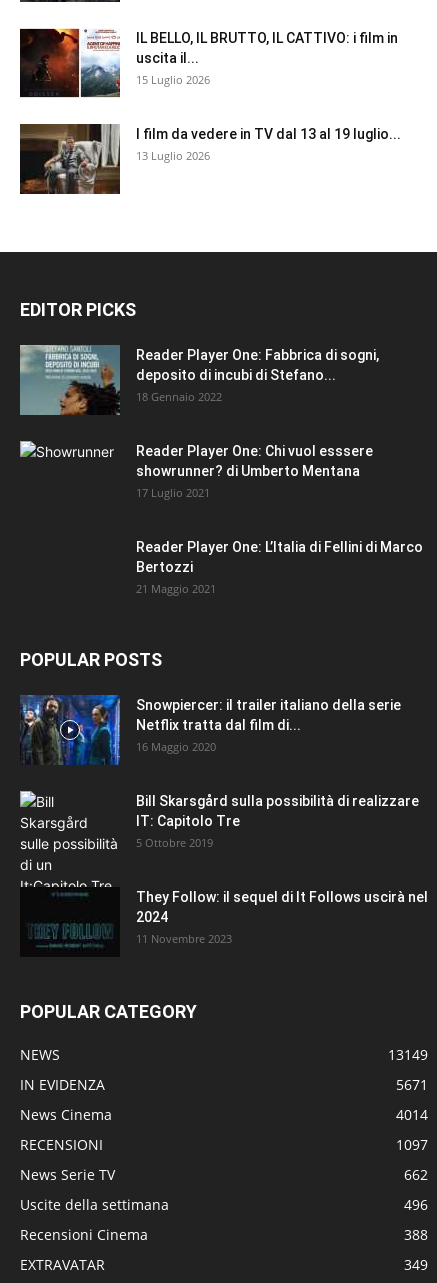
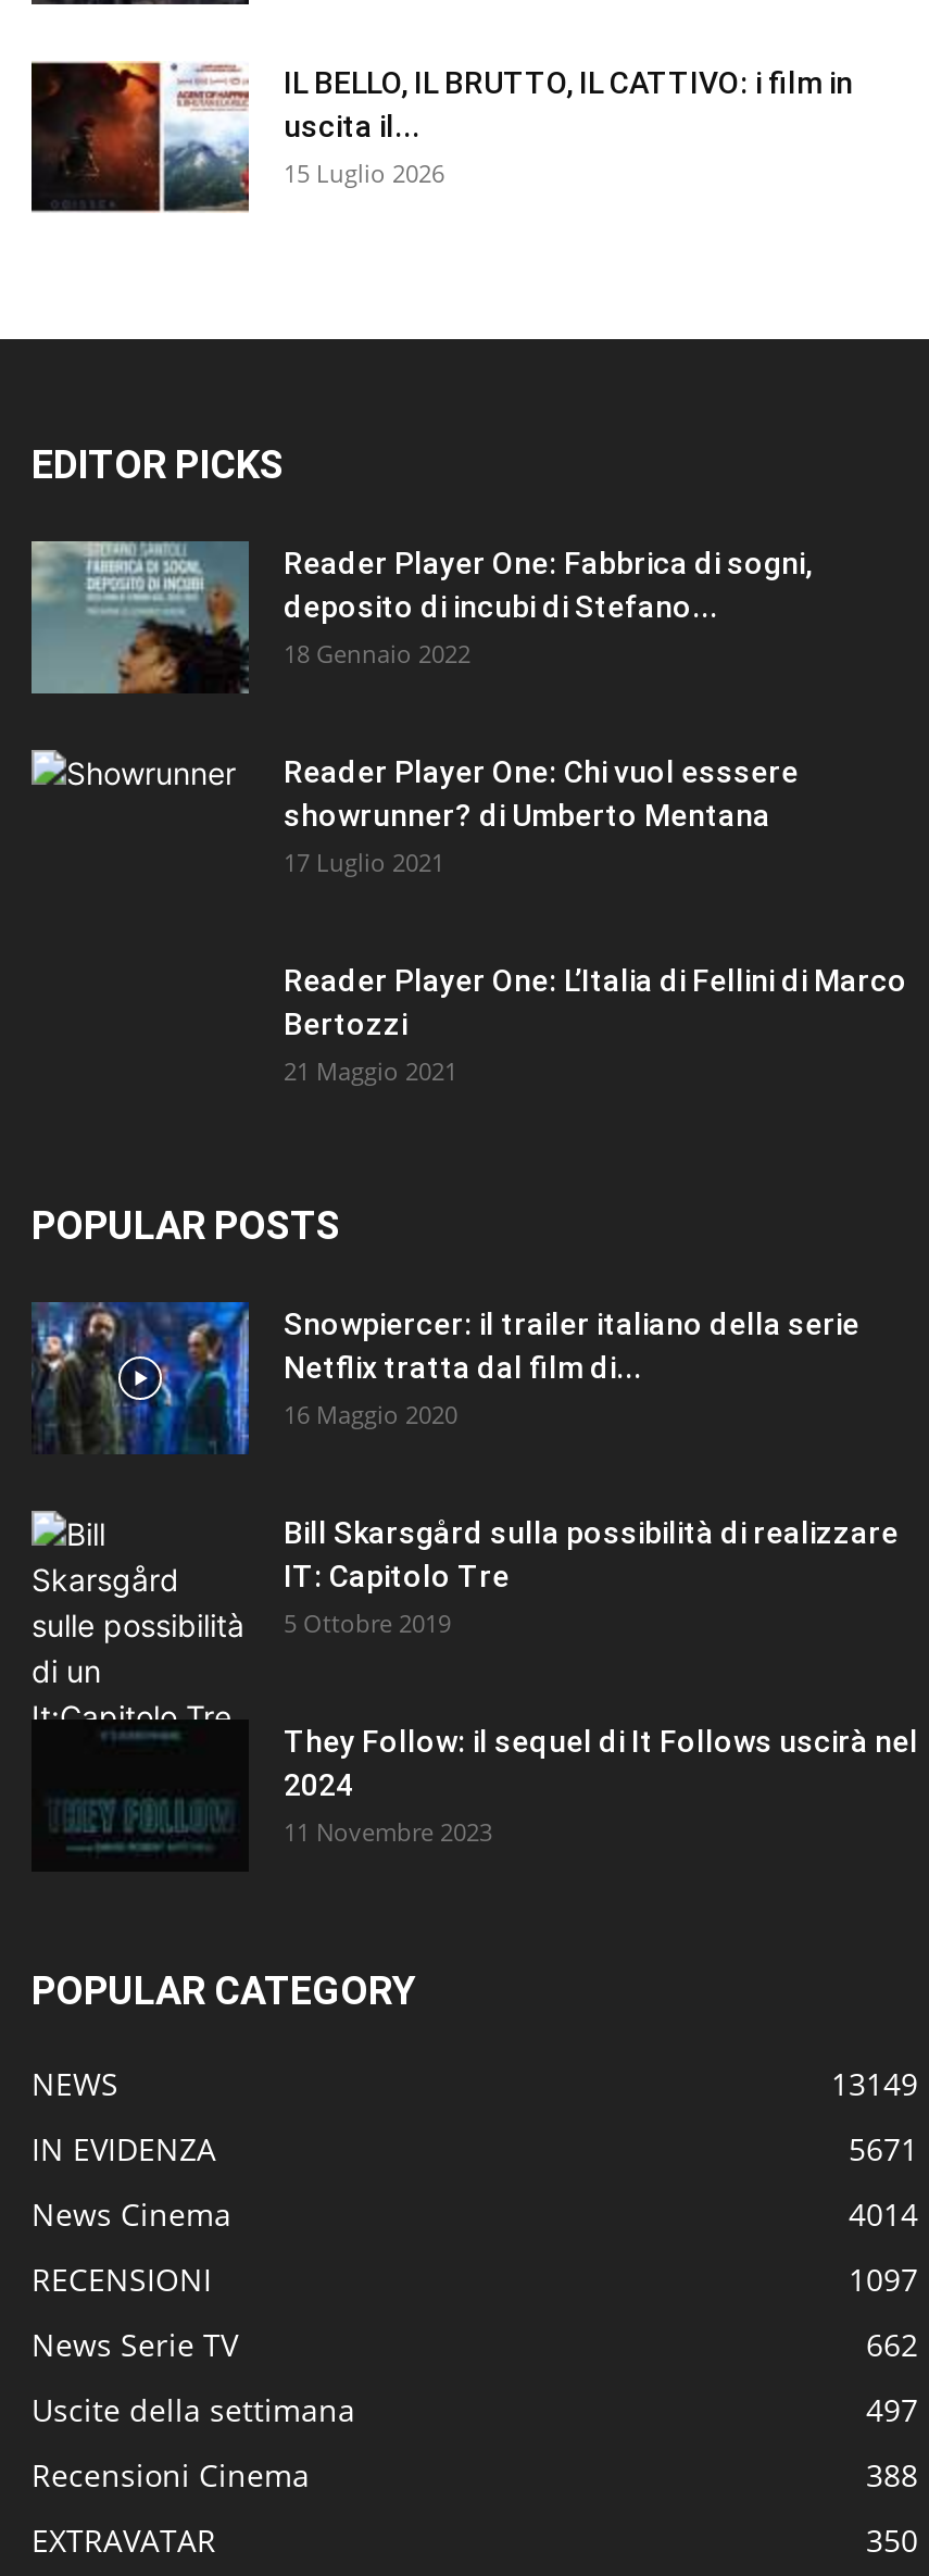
- [image]
- I film da vedere in TV dal 13 al 19 luglio...
- 13 Luglio 2026

- 496
+ 497

- 349
+ 350
